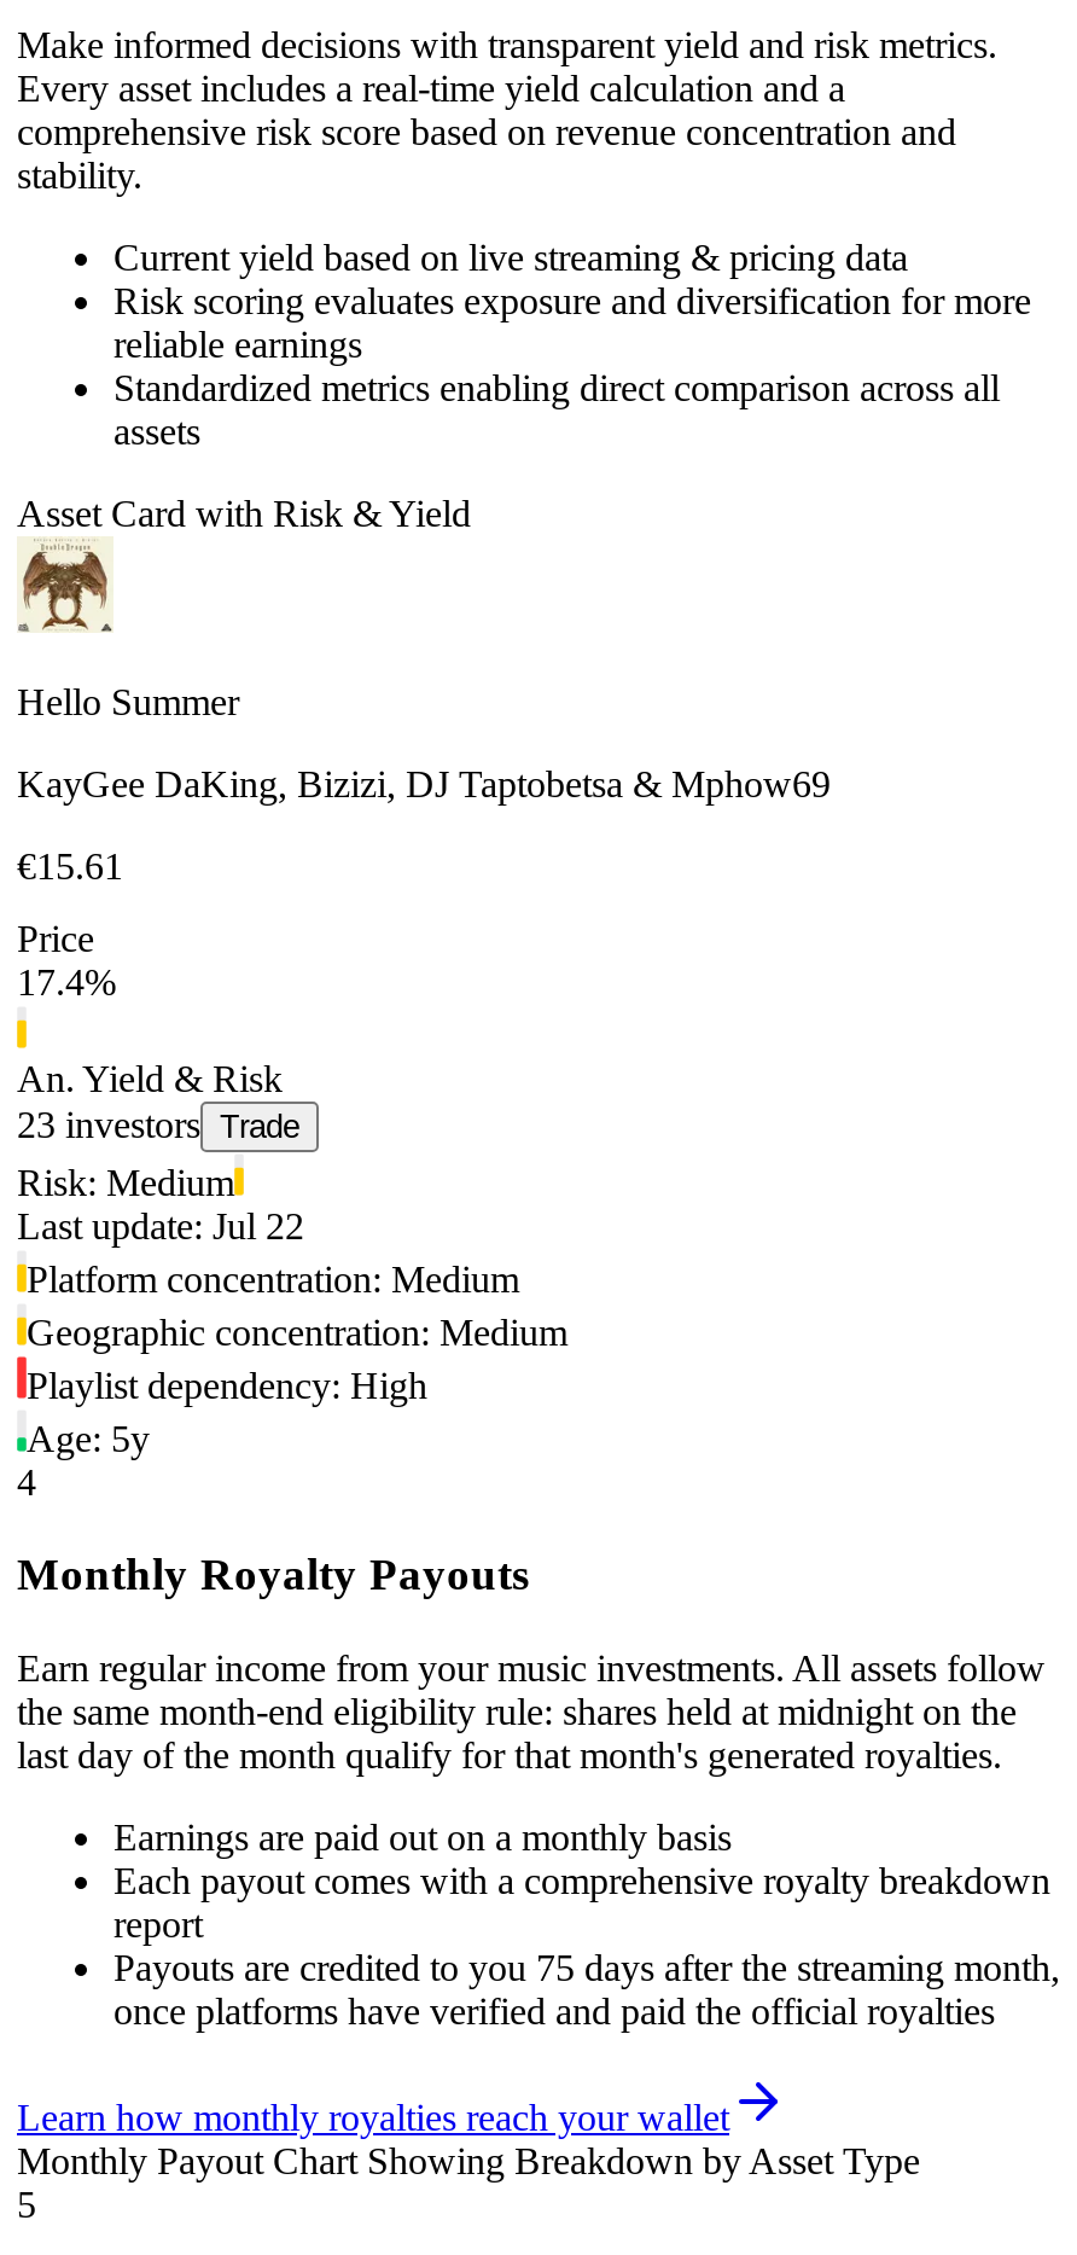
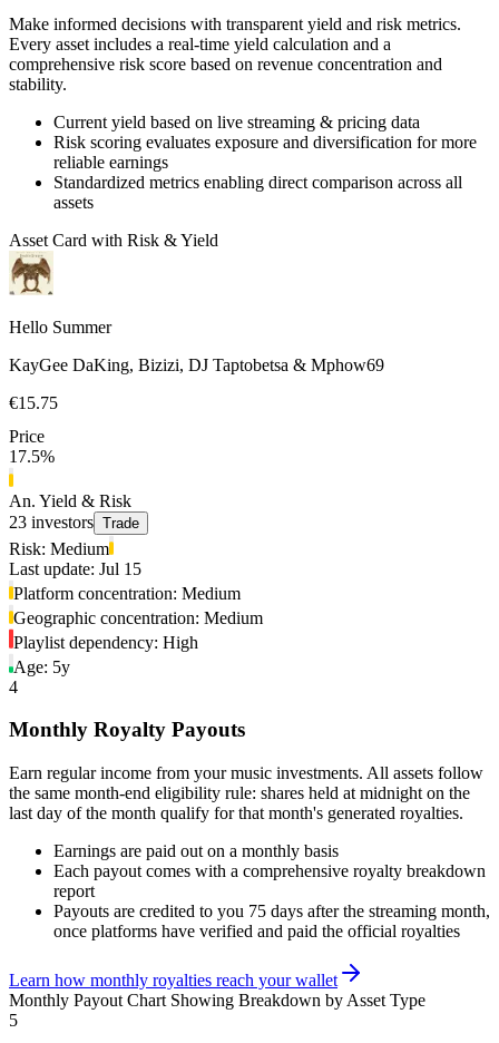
- €15.61
+ €15.75

- 17.4%
+ 17.5%

- Last update: Jul 22
+ Last update: Jul 15
